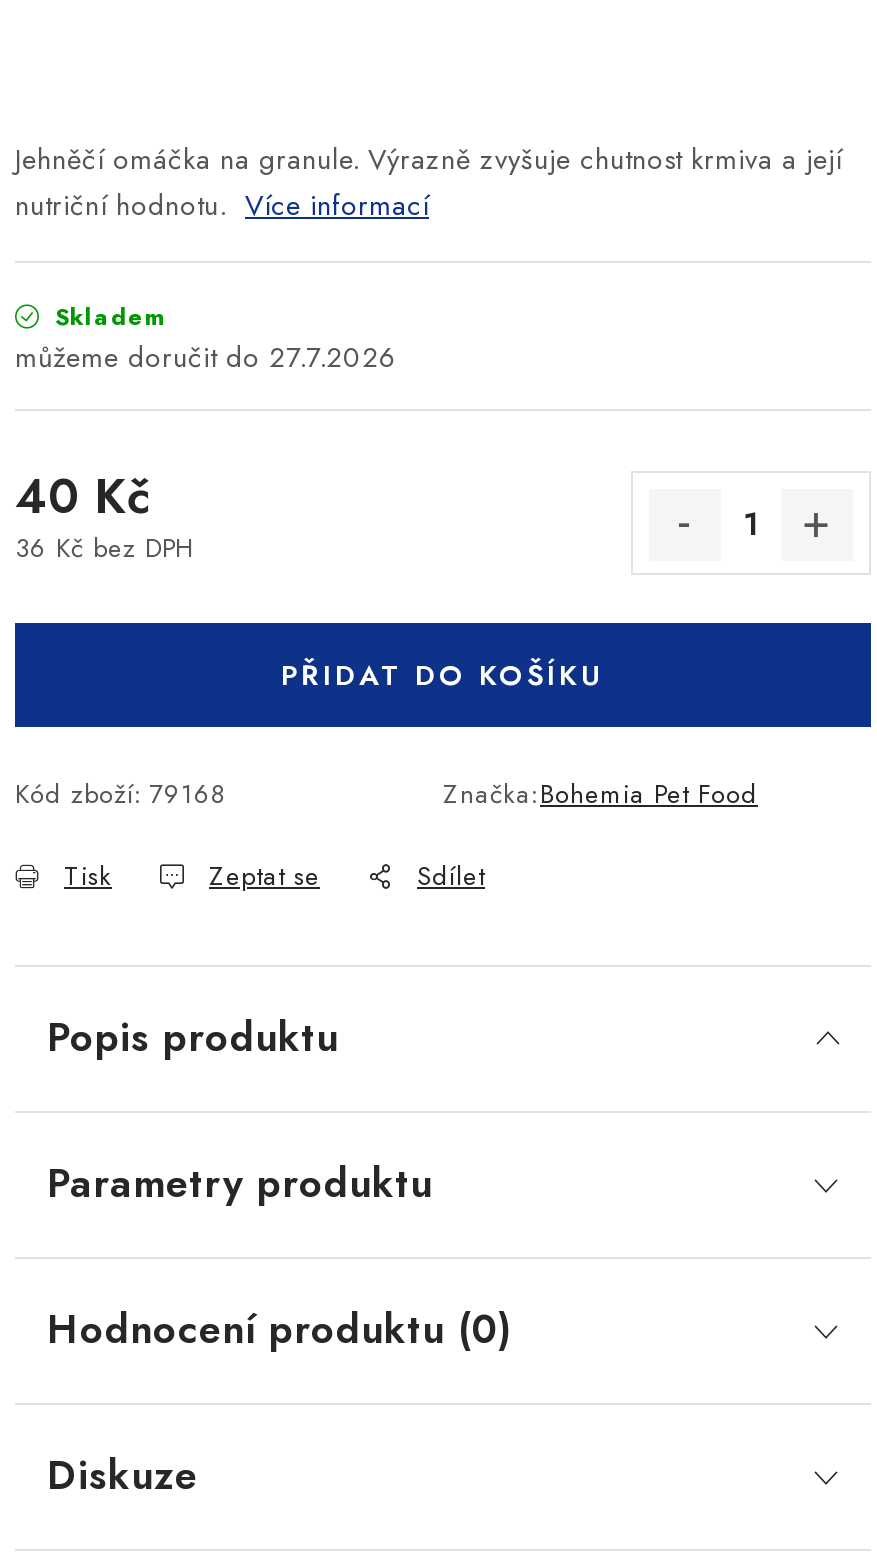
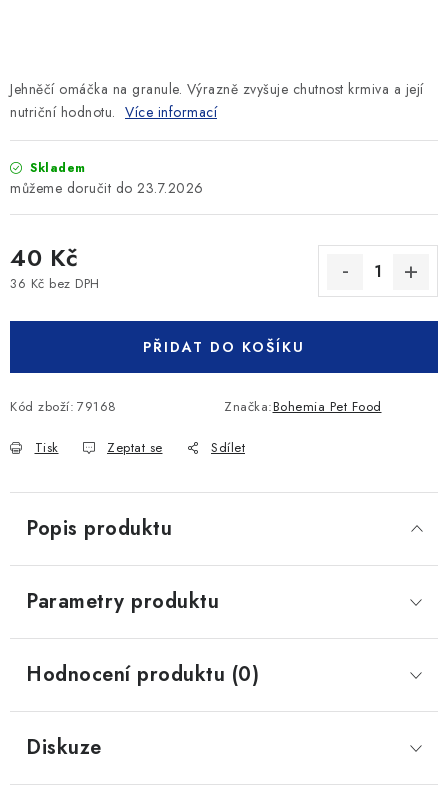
- 27.7.2026
+ 23.7.2026
